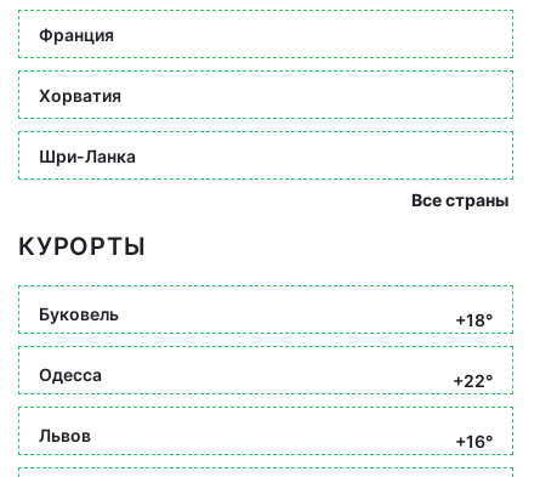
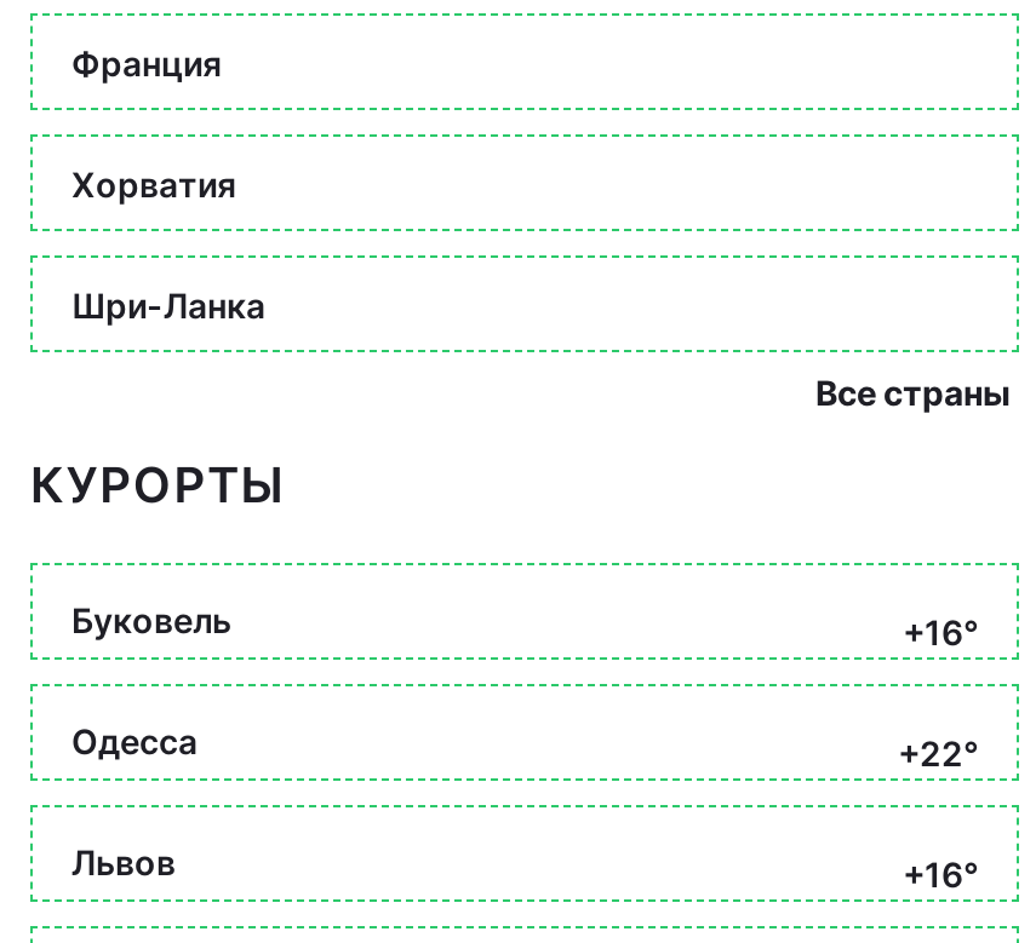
- +18°
+ +16°
